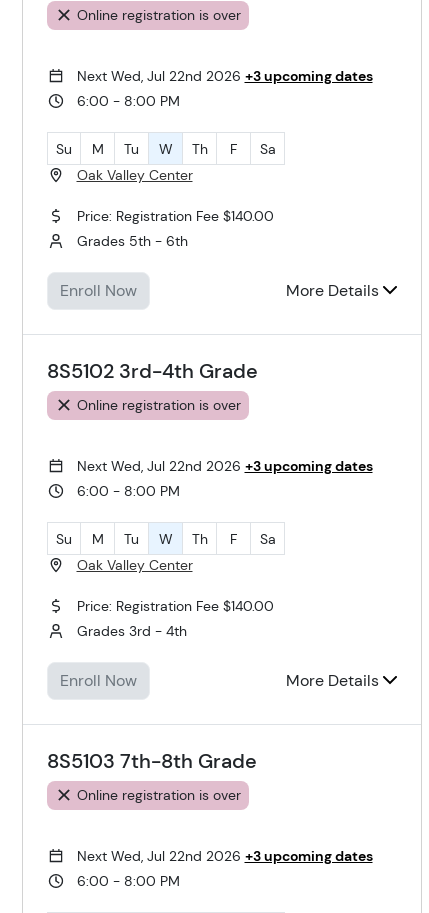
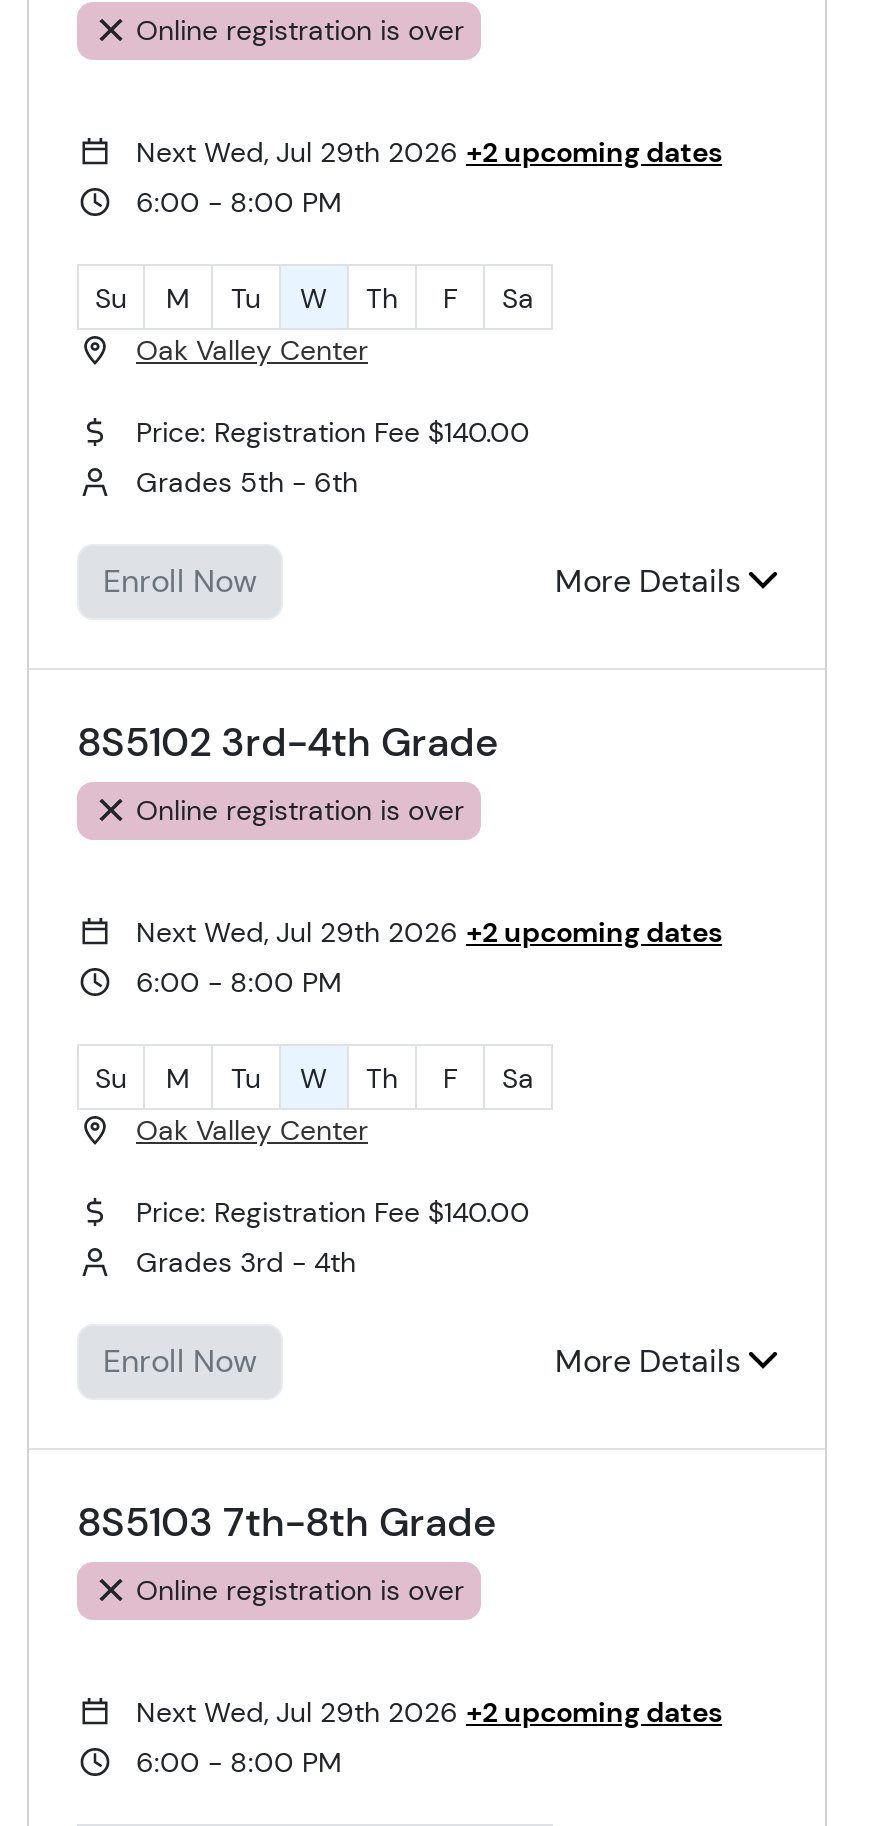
- Next Wed, Jul 22nd 2026 +3 upcoming dates
+ Next Wed, Jul 29th 2026 +2 upcoming dates

- Next Wed, Jul 22nd 2026 +3 upcoming dates
+ Next Wed, Jul 29th 2026 +2 upcoming dates

- Next Wed, Jul 22nd 2026 +3 upcoming dates
+ Next Wed, Jul 29th 2026 +2 upcoming dates
